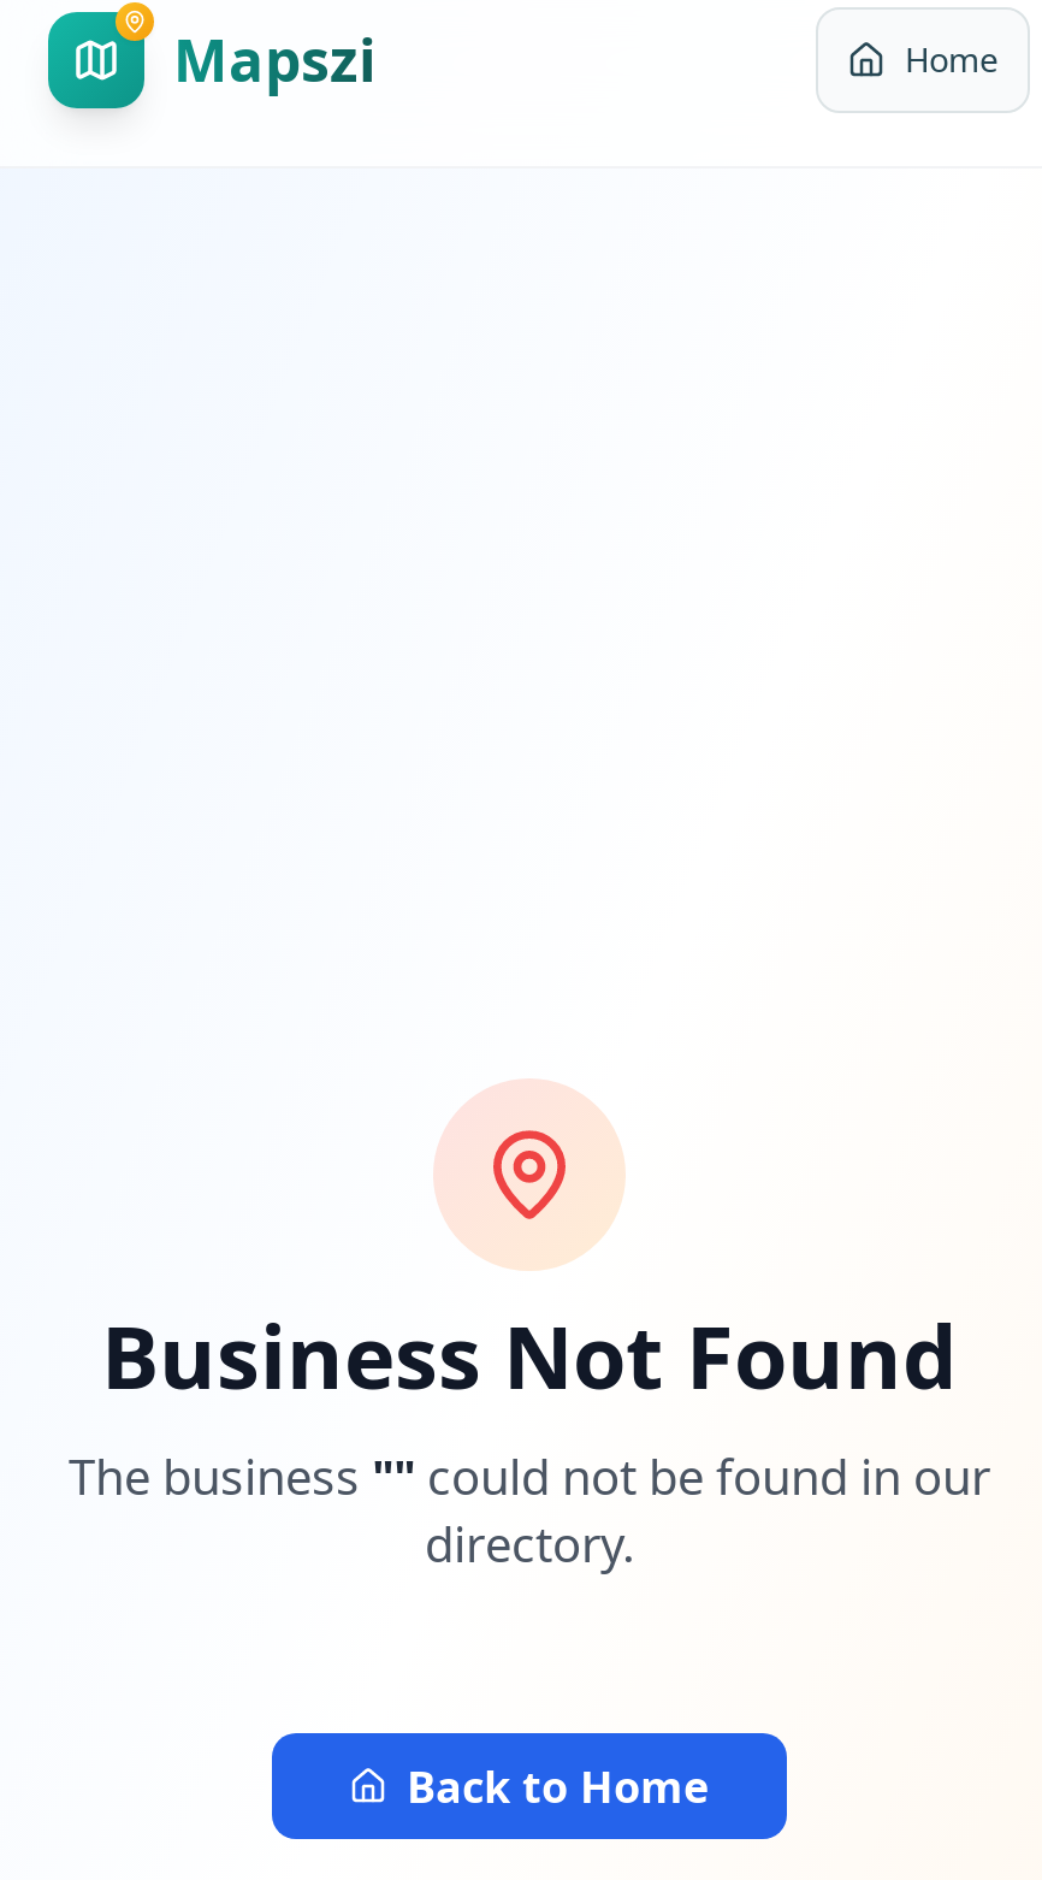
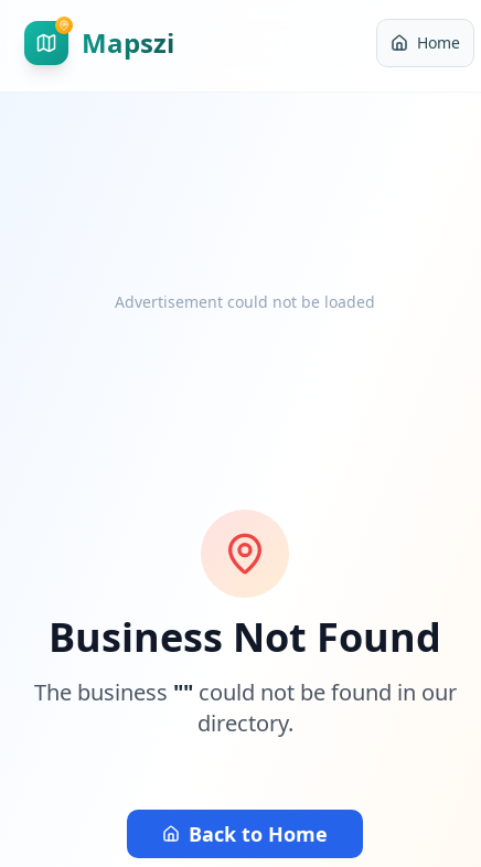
+ Advertisement could not be loaded
